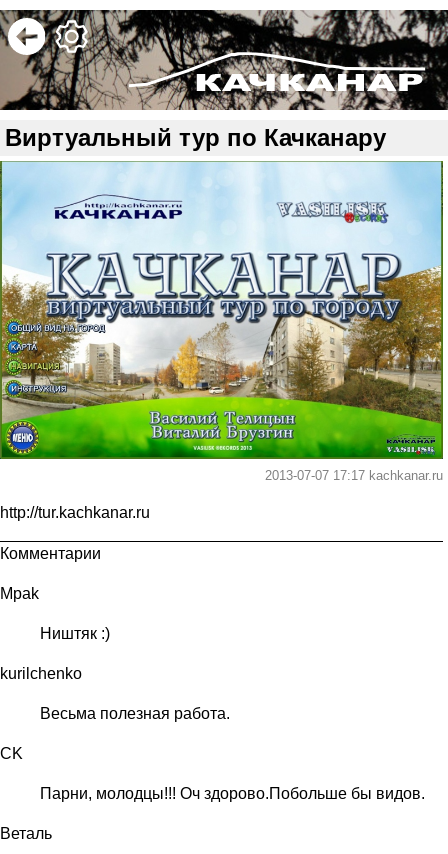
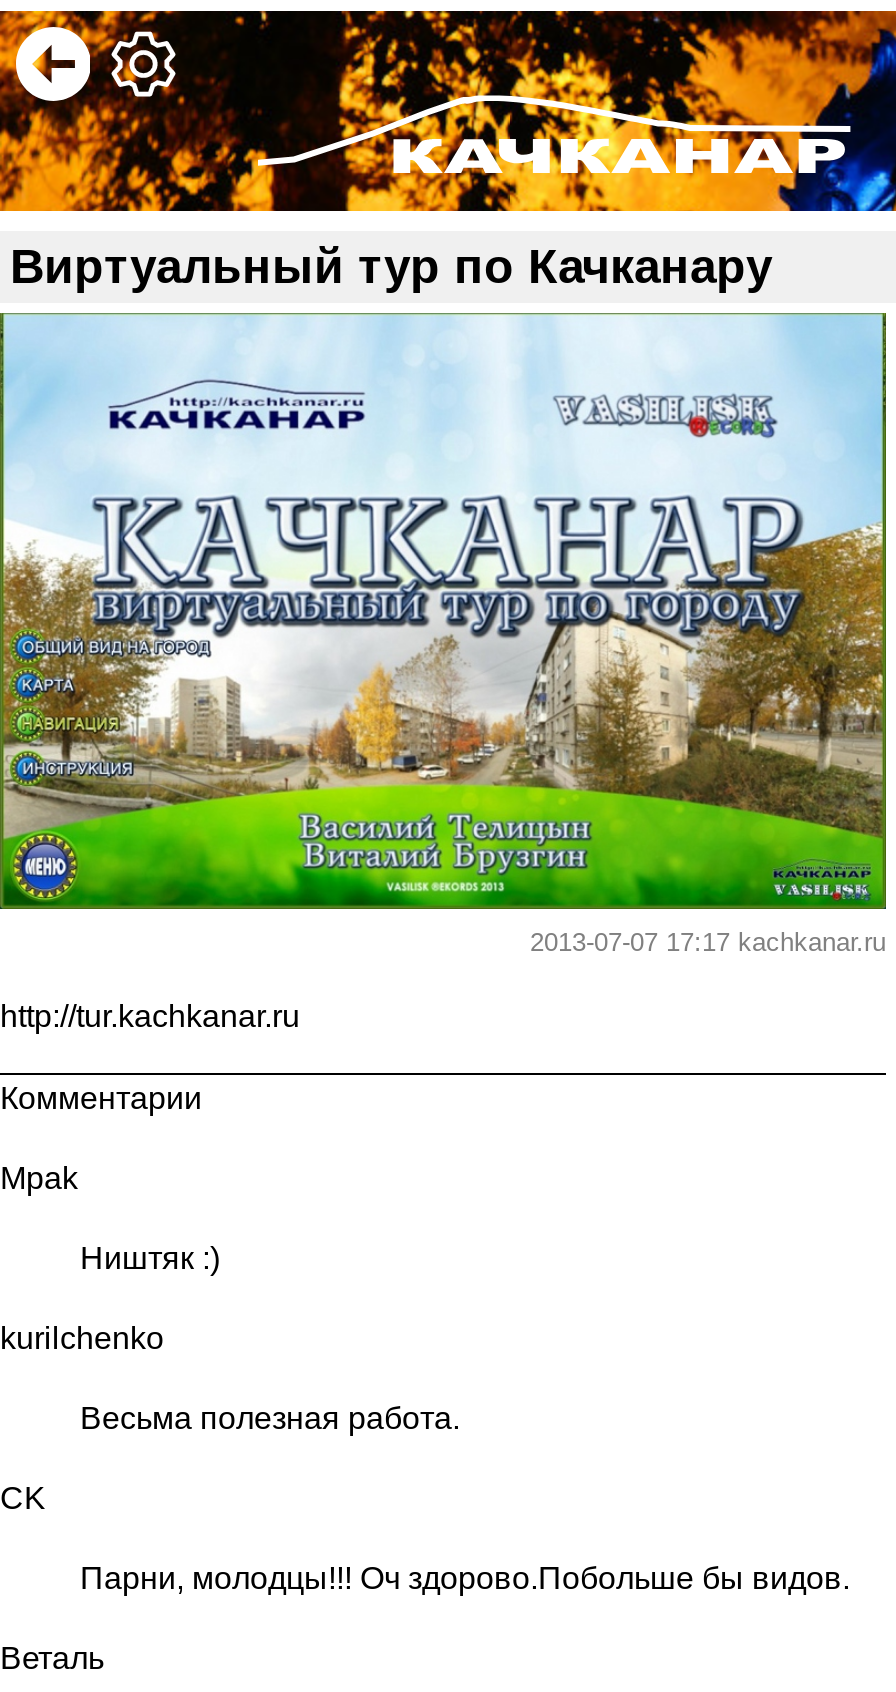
- [image]
+ [image]
